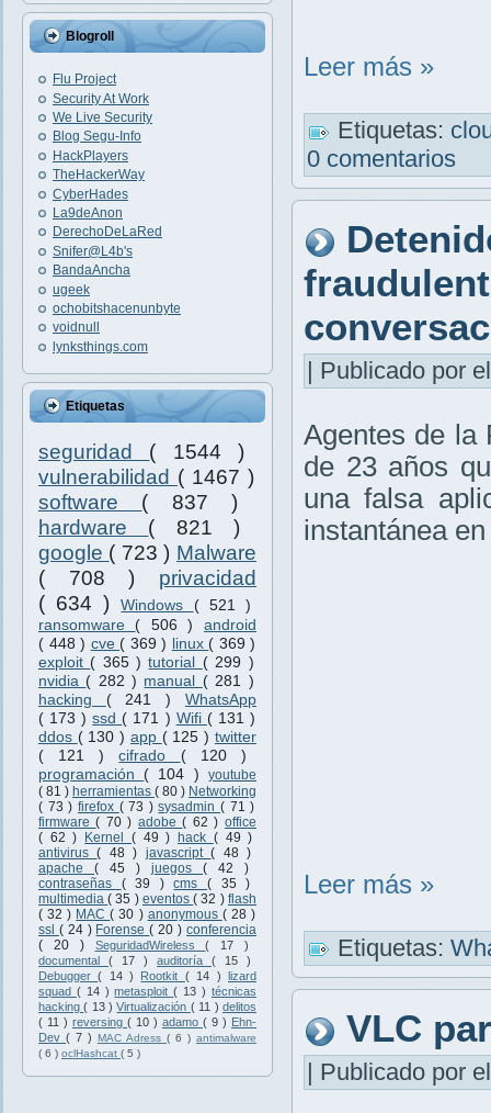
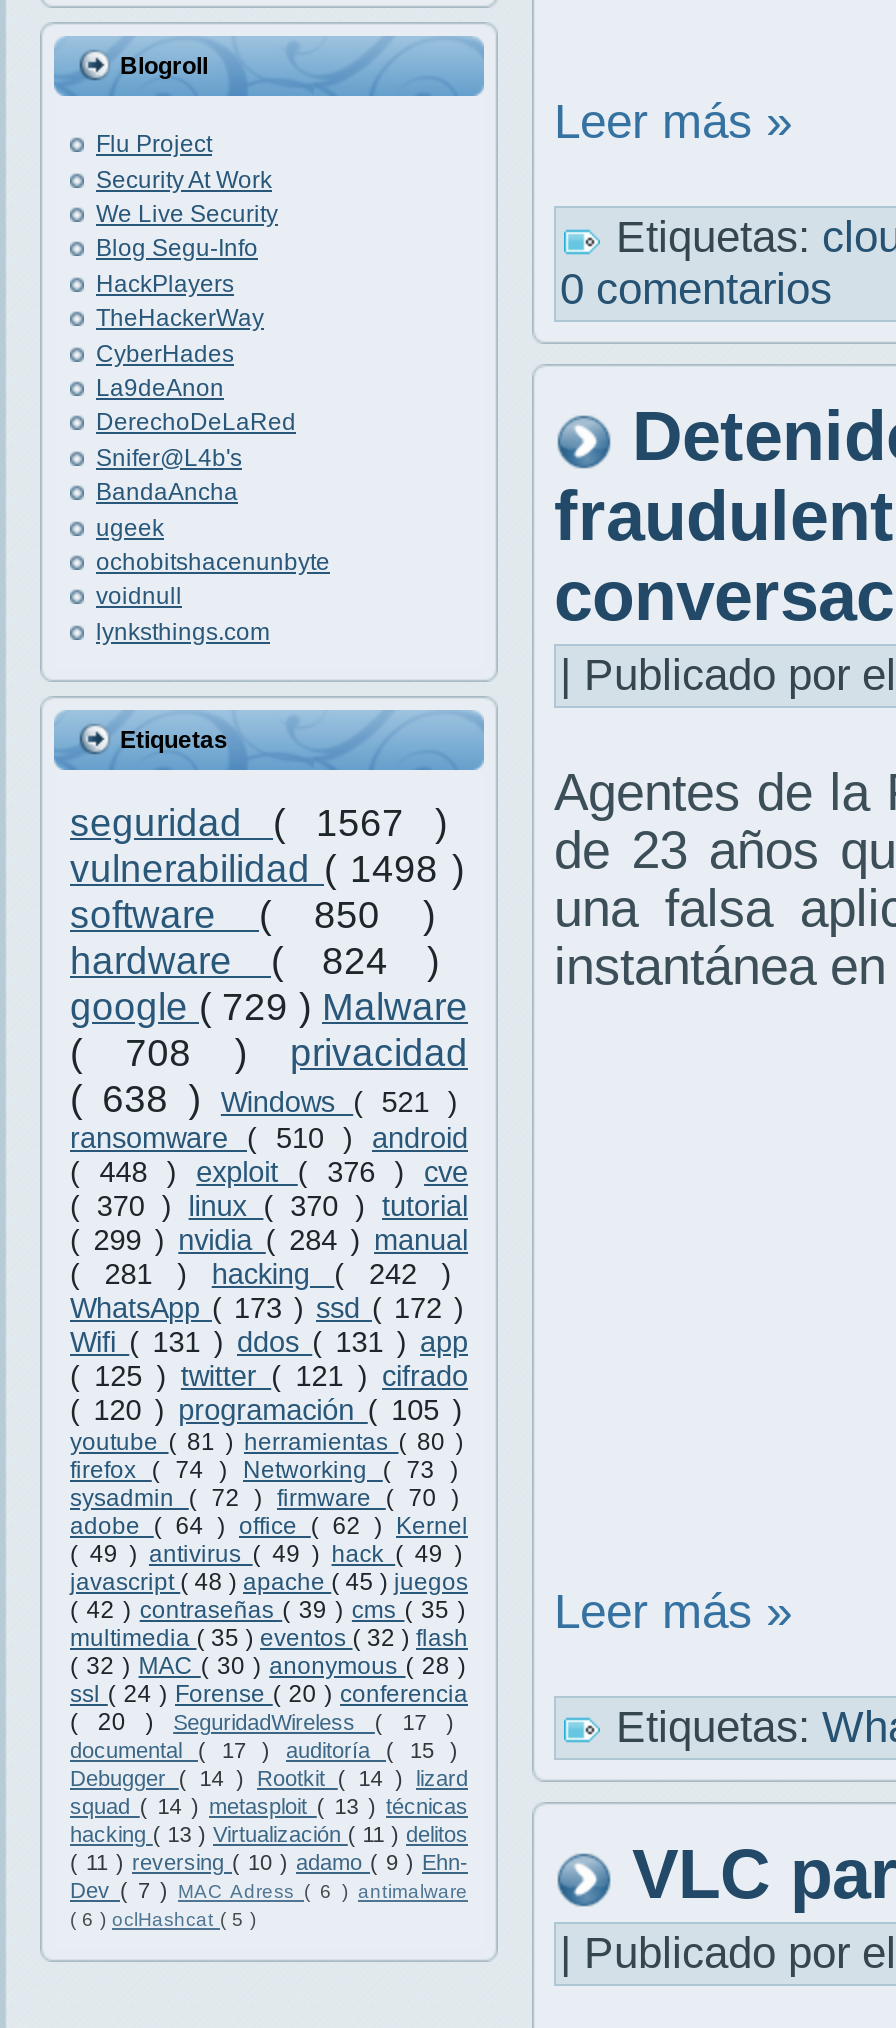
- seguridad ( 1544 )
+ seguridad ( 1567 )

- vulnerabilidad ( 1467 )
+ vulnerabilidad ( 1498 )

- software ( 837 )
+ software ( 850 )

- hardware ( 821 )
+ hardware ( 824 )

- google ( 723 ) Malware
+ google ( 729 ) Malware

- ( 634 ) Windows ( 521 )
- ransomware ( 506 ) android
- ( 448 ) cve ( 369 ) linux ( 369 )
- exploit ( 365 ) tutorial ( 299 )
- nvidia ( 282 ) manual ( 281 )
- hacking ( 241 ) WhatsApp
- ( 173 ) ssd ( 171 ) Wifi ( 131 )
- ddos ( 130 ) app ( 125 ) twitter
- ( 121 ) cifrado ( 120 )
- programación ( 104 ) youtube
- ( 81 ) herramientas ( 80 ) Networking
- ( 73 ) firefox ( 73 ) sysadmin ( 71 )
- firmware ( 70 ) adobe ( 62 ) office
- ( 62 ) Kernel ( 49 ) hack ( 49 )
- antivirus ( 48 ) javascript ( 48 )
- apache ( 45 ) juegos ( 42 )
- contraseñas ( 39 ) cms ( 35 )
+ ( 638 ) Windows ( 521 )
+ ransomware ( 510 ) android
+ ( 448 ) exploit ( 376 ) cve
+ ( 370 ) linux ( 370 ) tutorial
+ ( 299 ) nvidia ( 284 ) manual
+ ( 281 ) hacking ( 242 )
+ WhatsApp ( 173 ) ssd ( 172 )
+ Wifi ( 131 ) ddos ( 131 ) app
+ ( 125 ) twitter ( 121 ) cifrado
+ ( 120 ) programación ( 105 )
+ youtube ( 81 ) herramientas ( 80 )
+ firefox ( 74 ) Networking ( 73 )
+ sysadmin ( 72 ) firmware ( 70 )
+ adobe ( 64 ) office ( 62 ) Kernel
+ ( 49 ) antivirus ( 49 ) hack ( 49 )
+ javascript ( 48 ) apache ( 45 ) juegos
+ ( 42 ) contraseñas ( 39 ) cms ( 35 )
